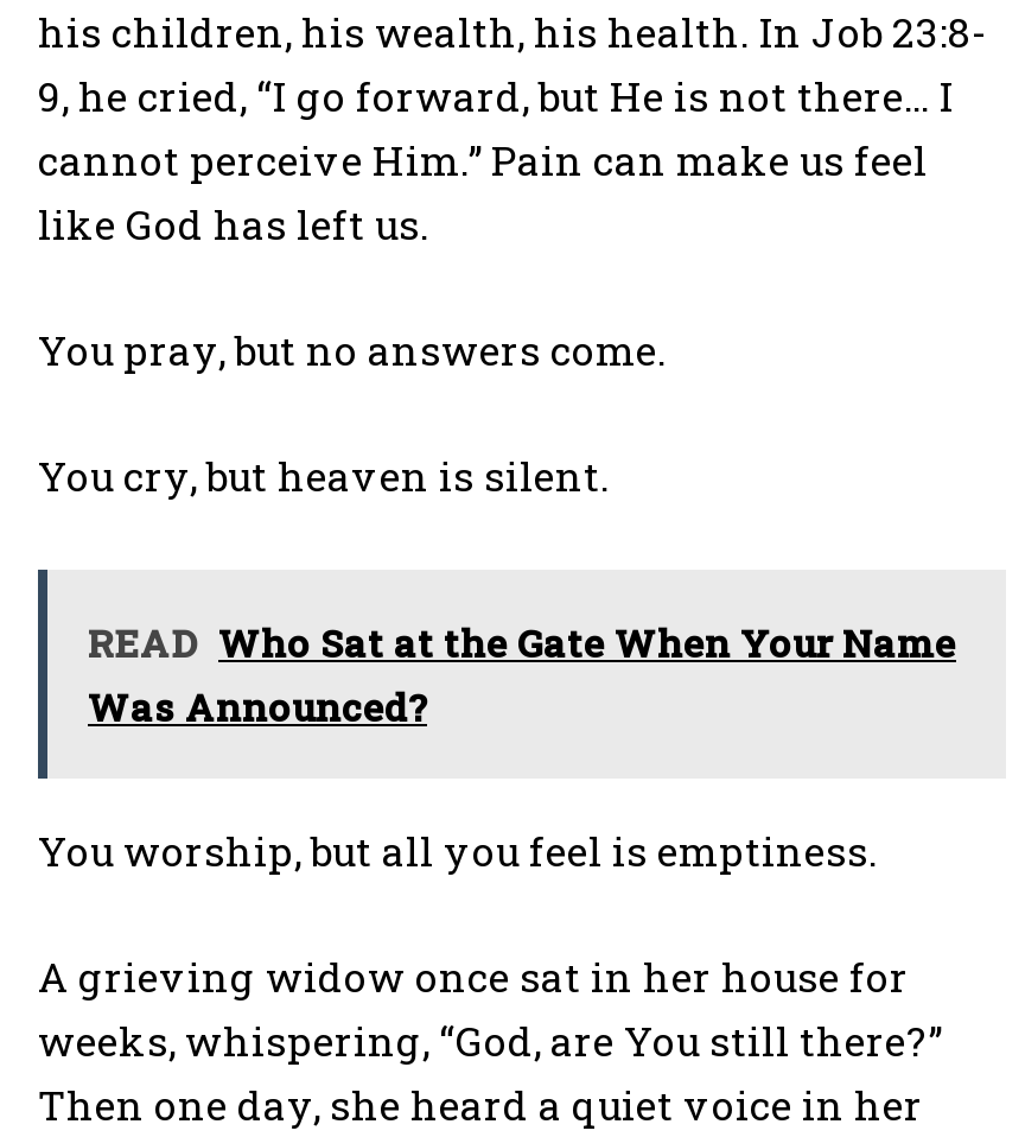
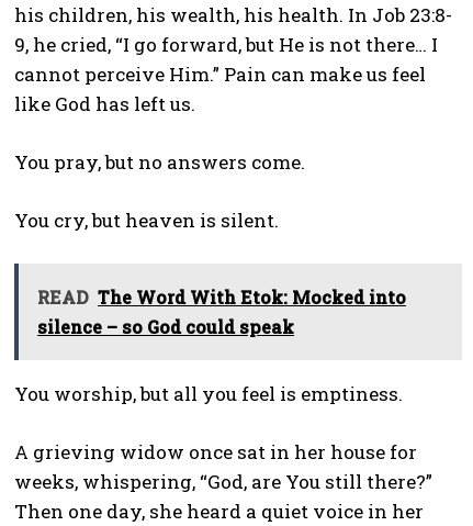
- READ Who Sat at the Gate When Your Name
- Was Announced?
+ READ The Word With Etok: Mocked into
+ silence – so God could speak
